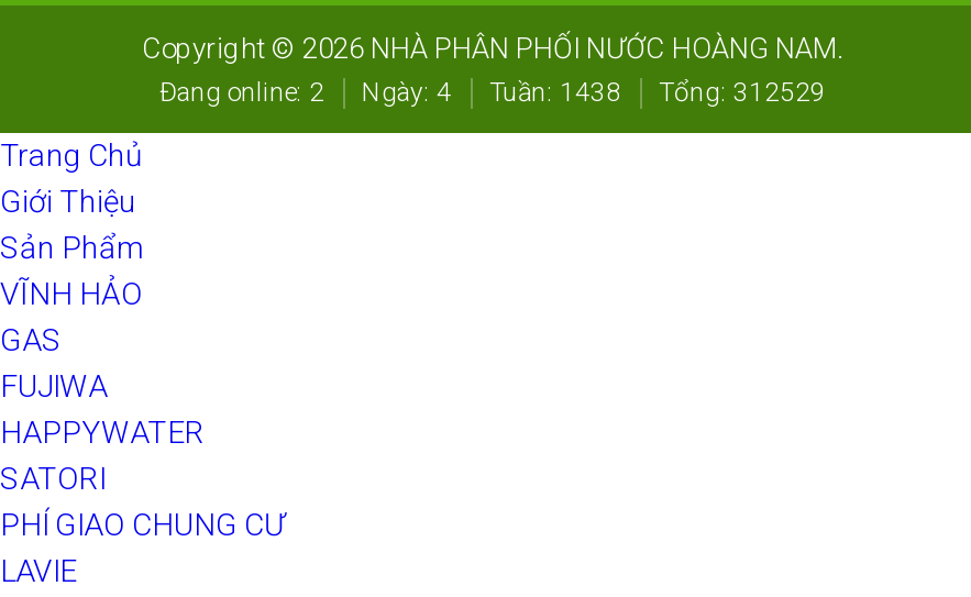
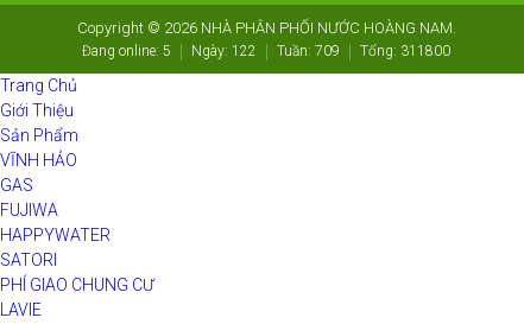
- Đang online: 2
+ Đang online: 5

- Ngày: 4
+ Ngày: 122

- Tuần: 1438
+ Tuần: 709

- Tổng: 312529
+ Tổng: 311800
